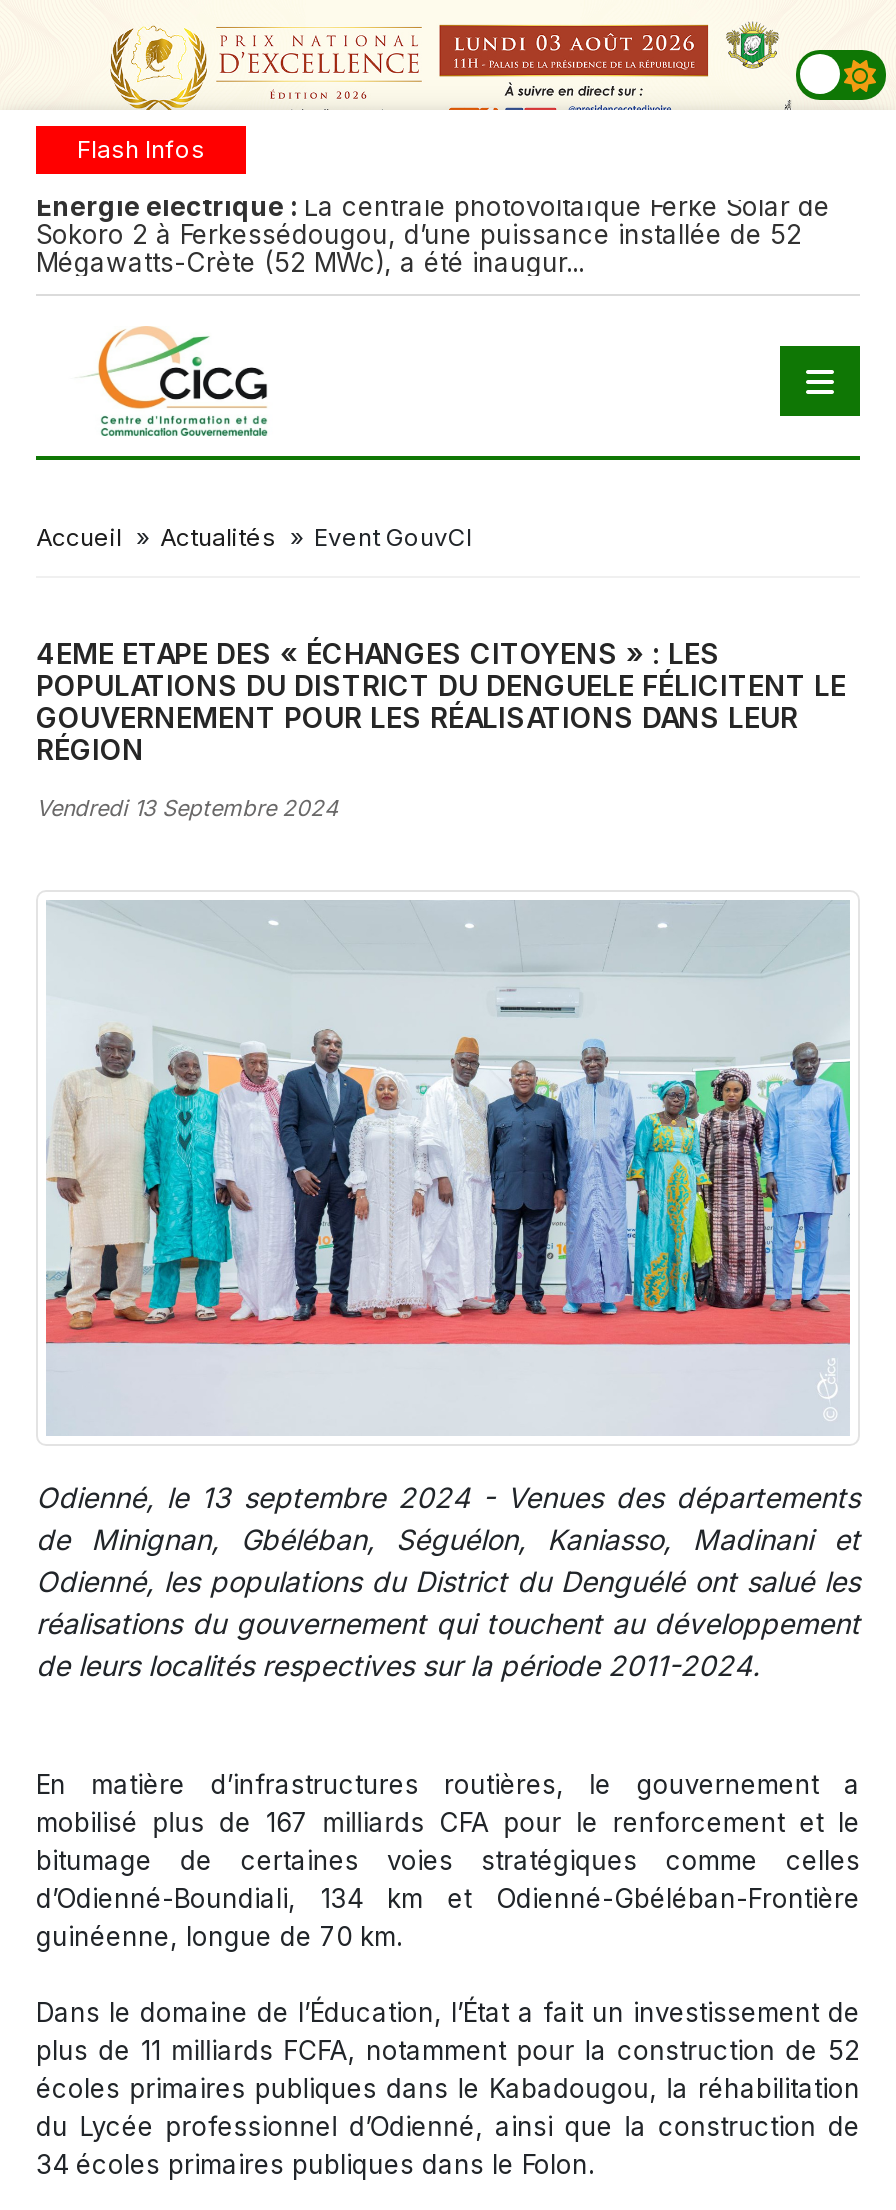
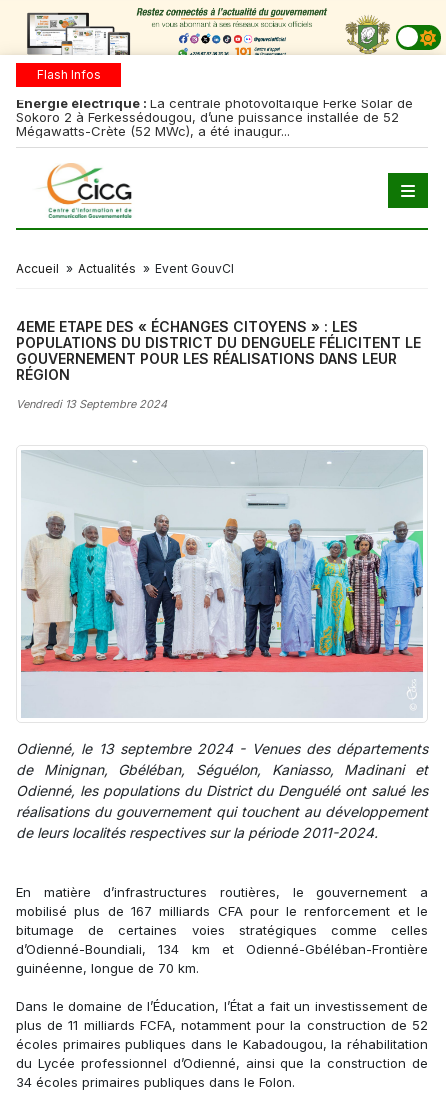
- [image]
+ [image]
